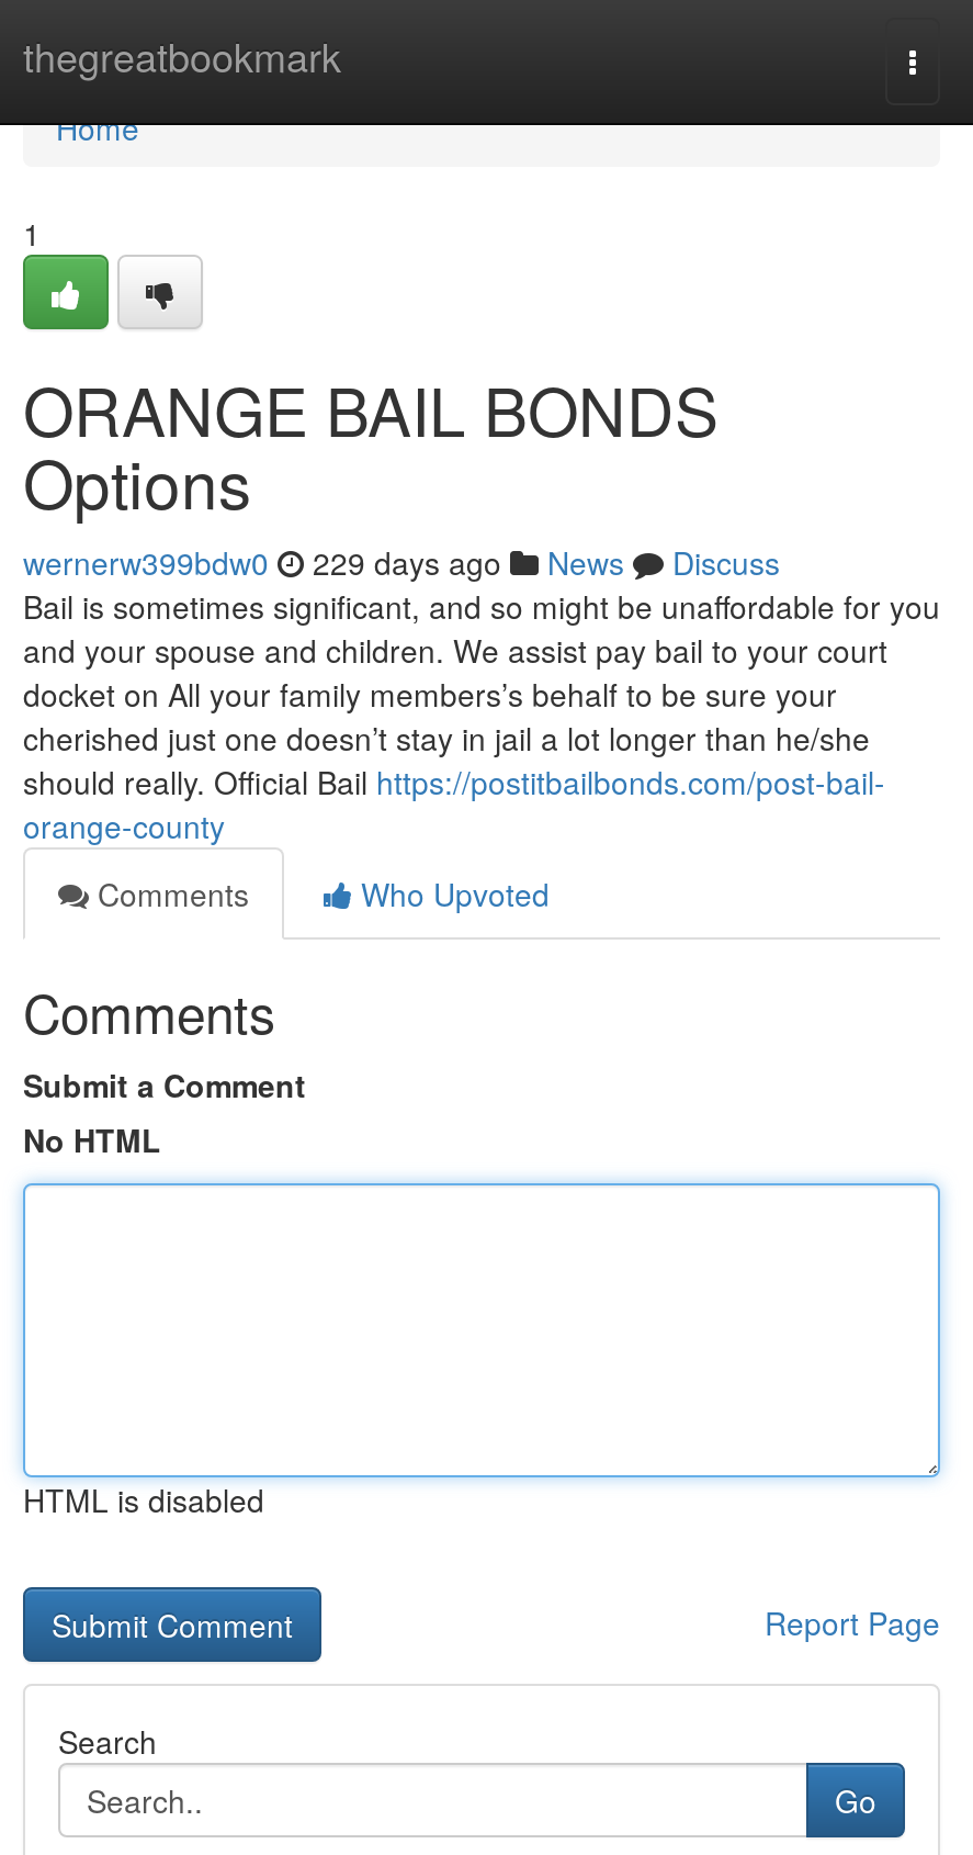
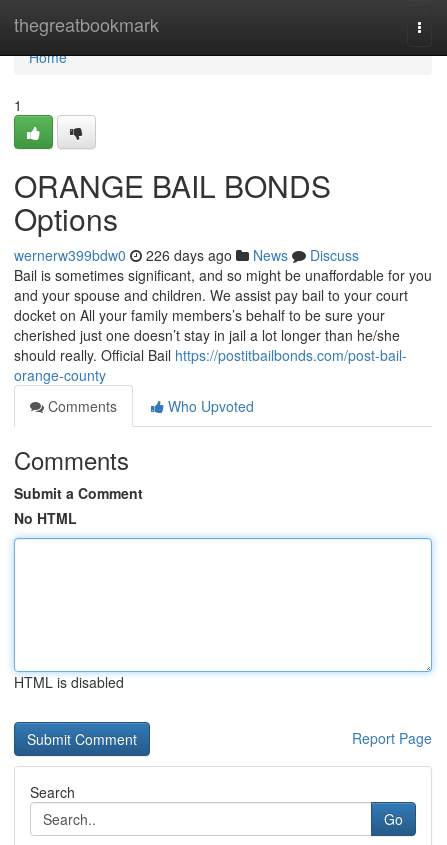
- wernerw399bdw0 229 days ago News Discuss
+ wernerw399bdw0 226 days ago News Discuss
